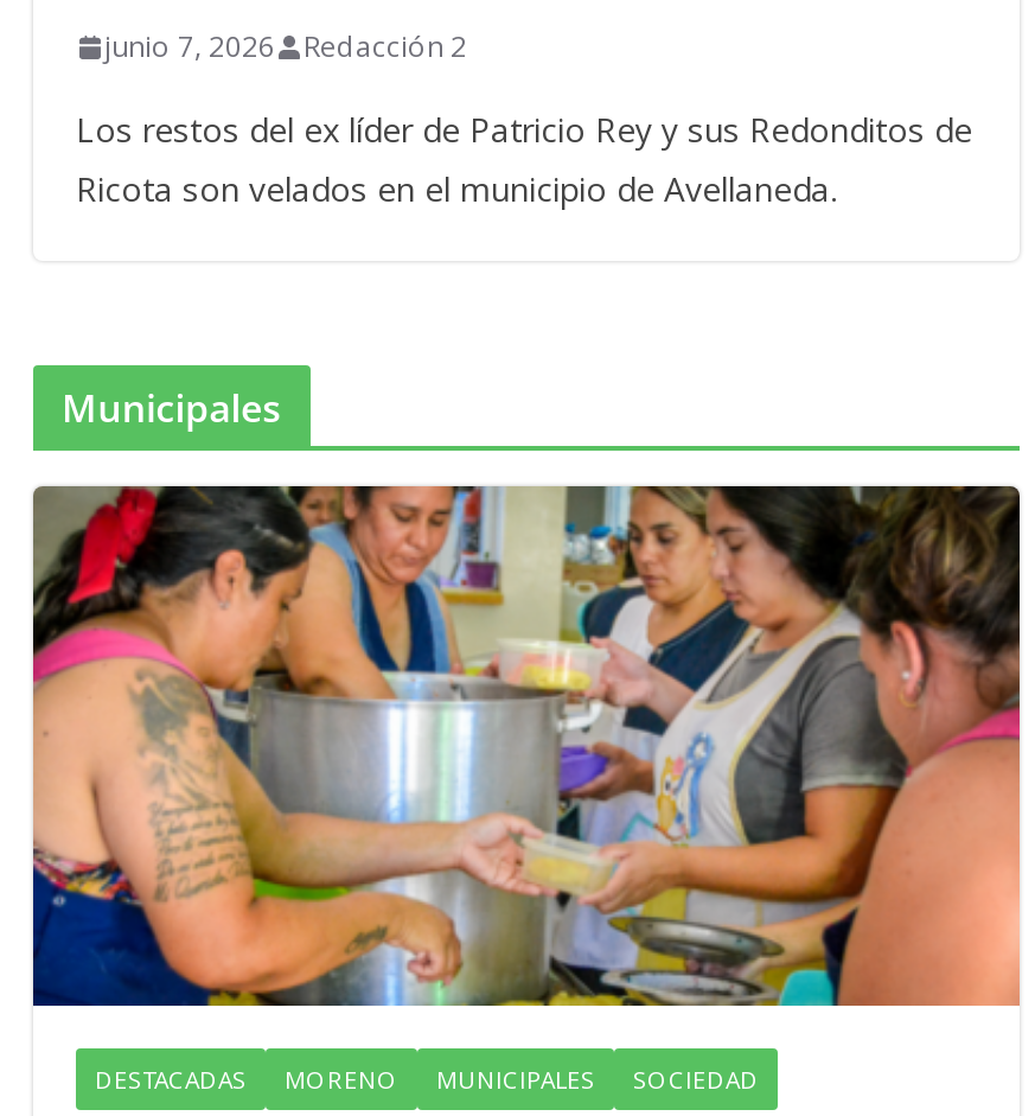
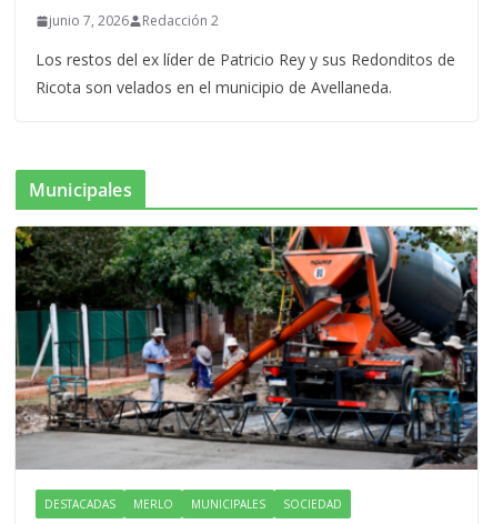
- [image]
- MORENO
+ [image]
+ MERLO
